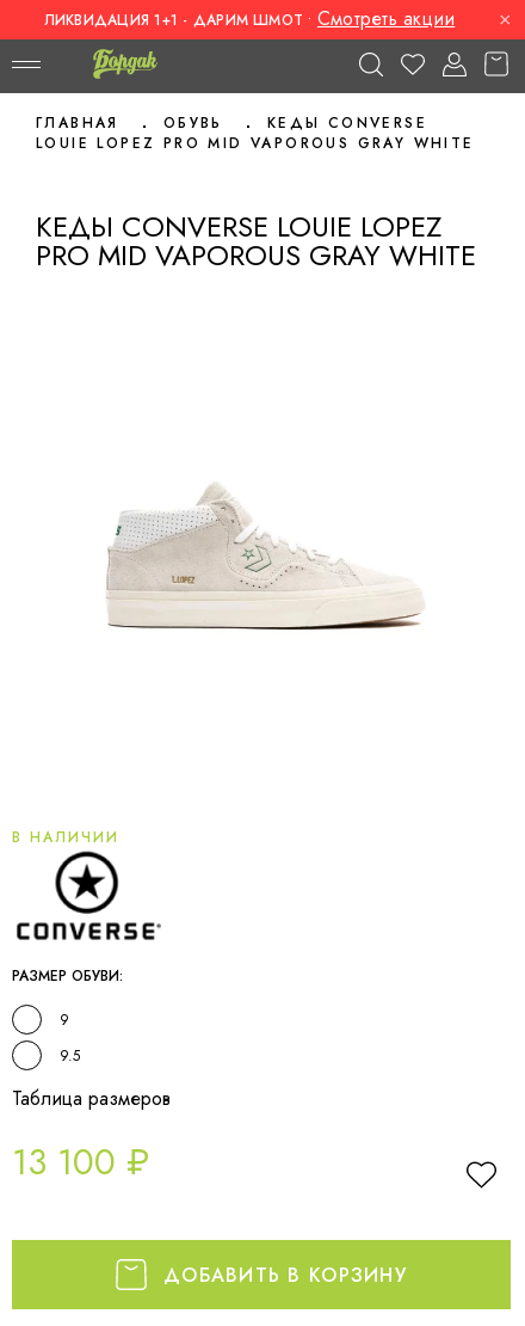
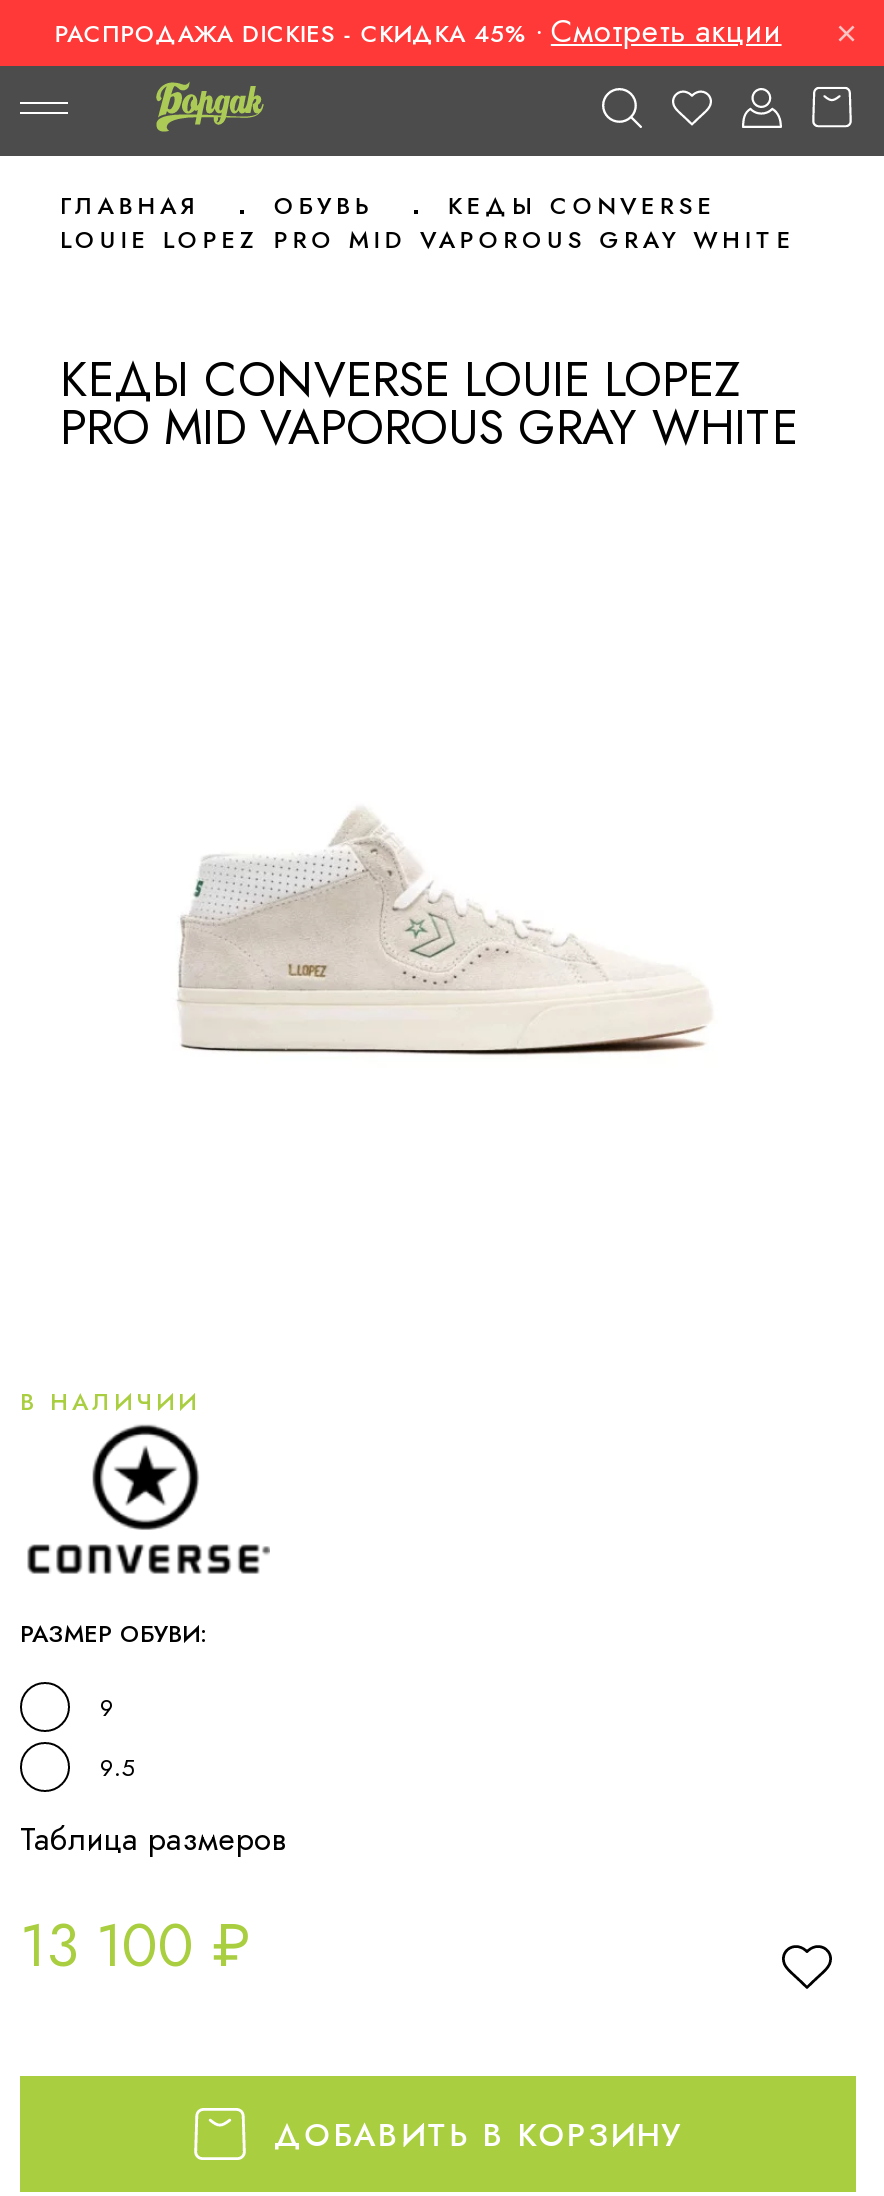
- ЛИКВИДАЦИЯ 1+1 - ДАРИМ ШМОТ • Смотреть акции
+ РАСПРОДАЖА DICKIES - СКИДКА 45% • Смотреть акции
